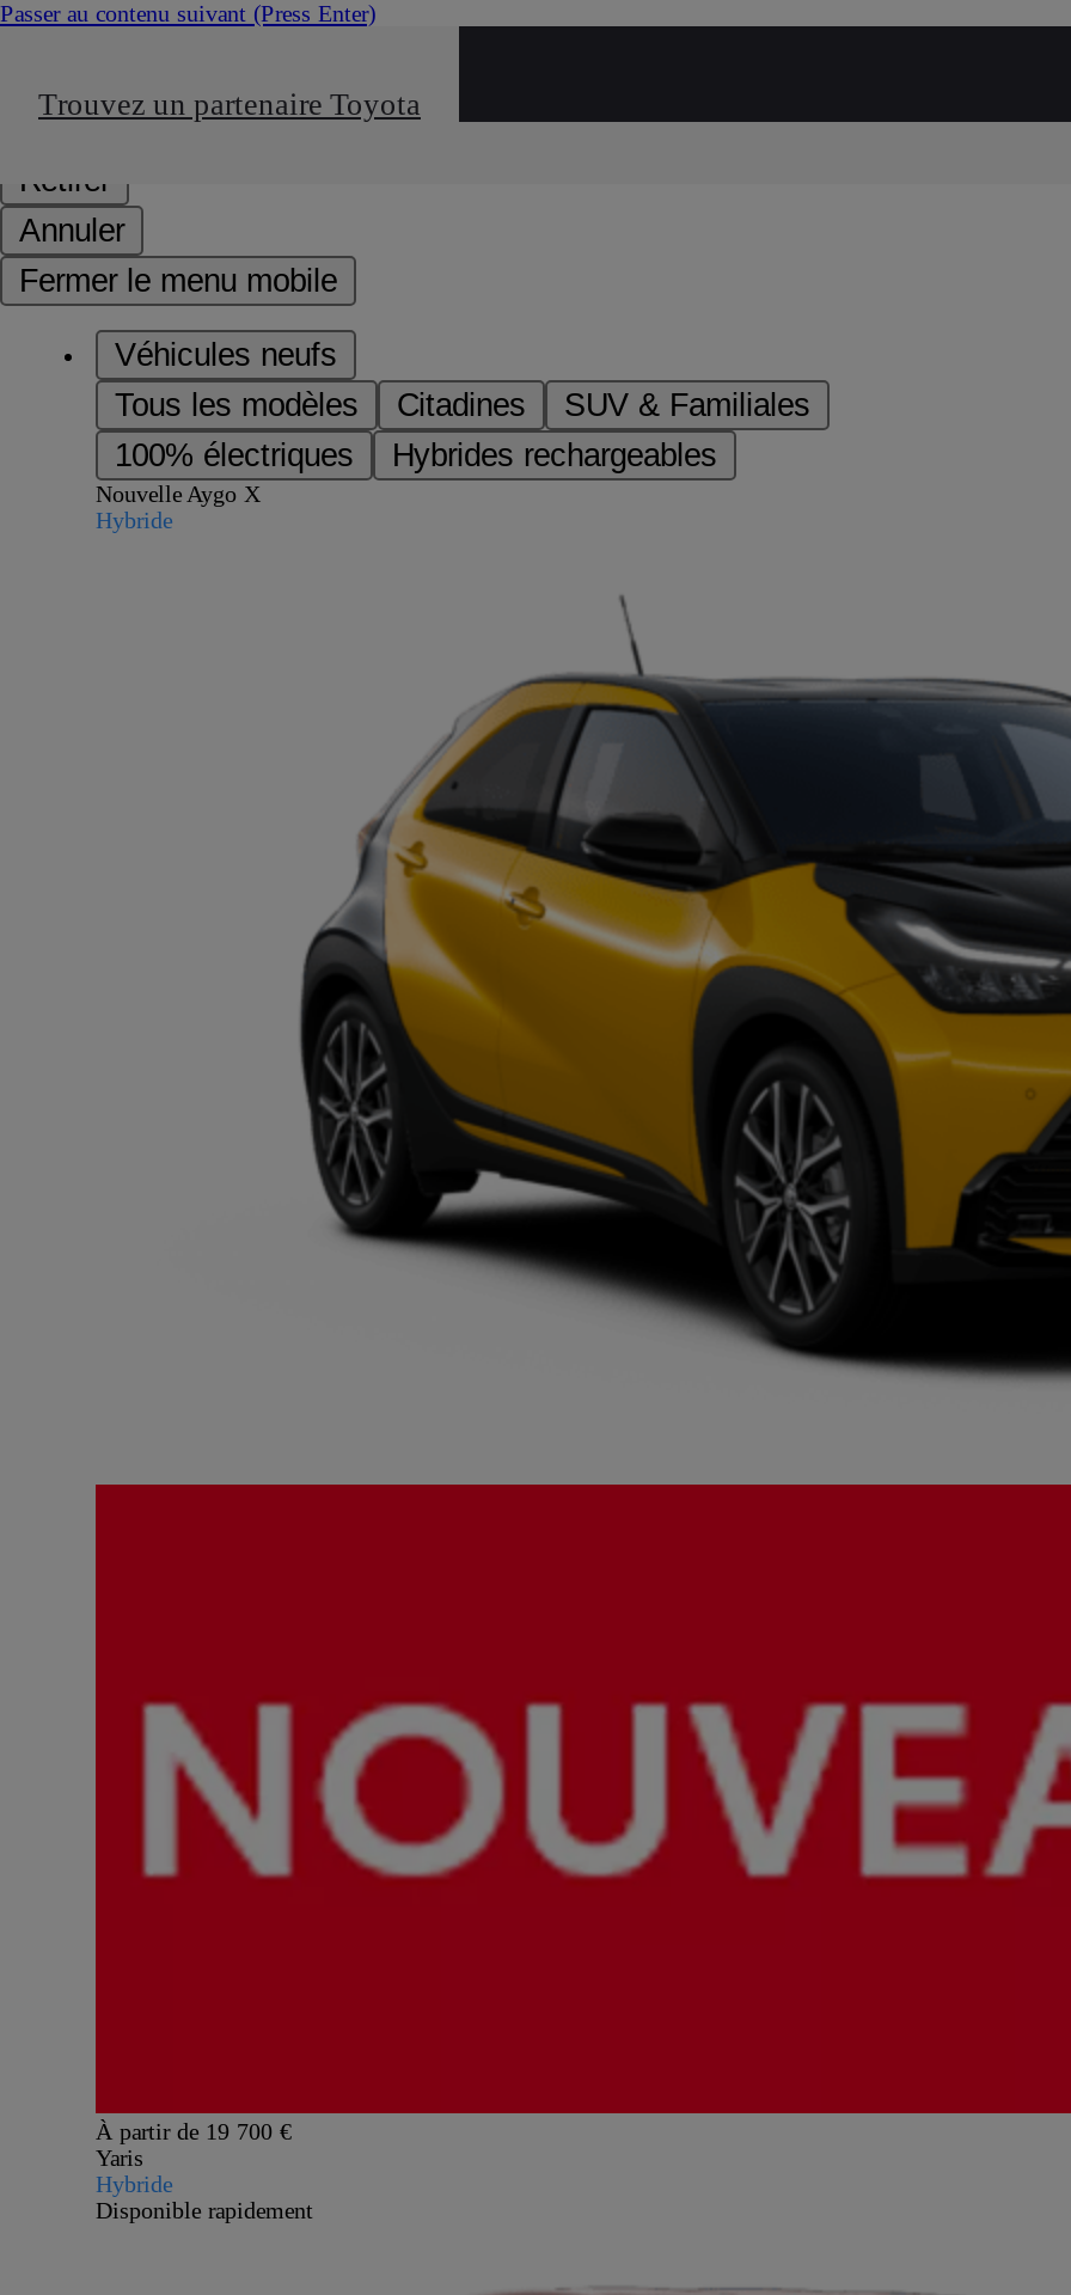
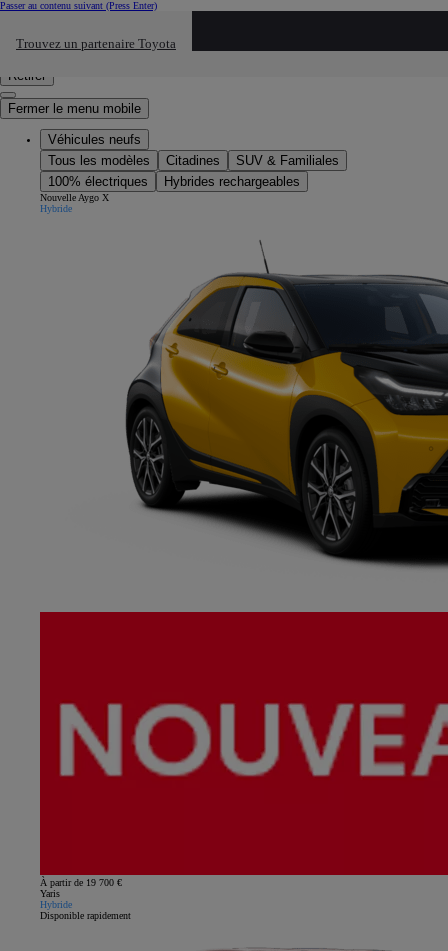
- Annuler
